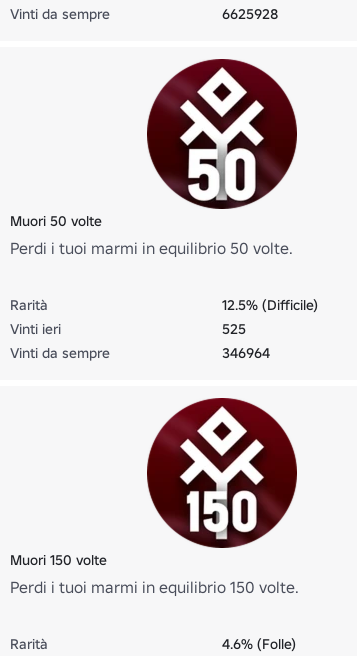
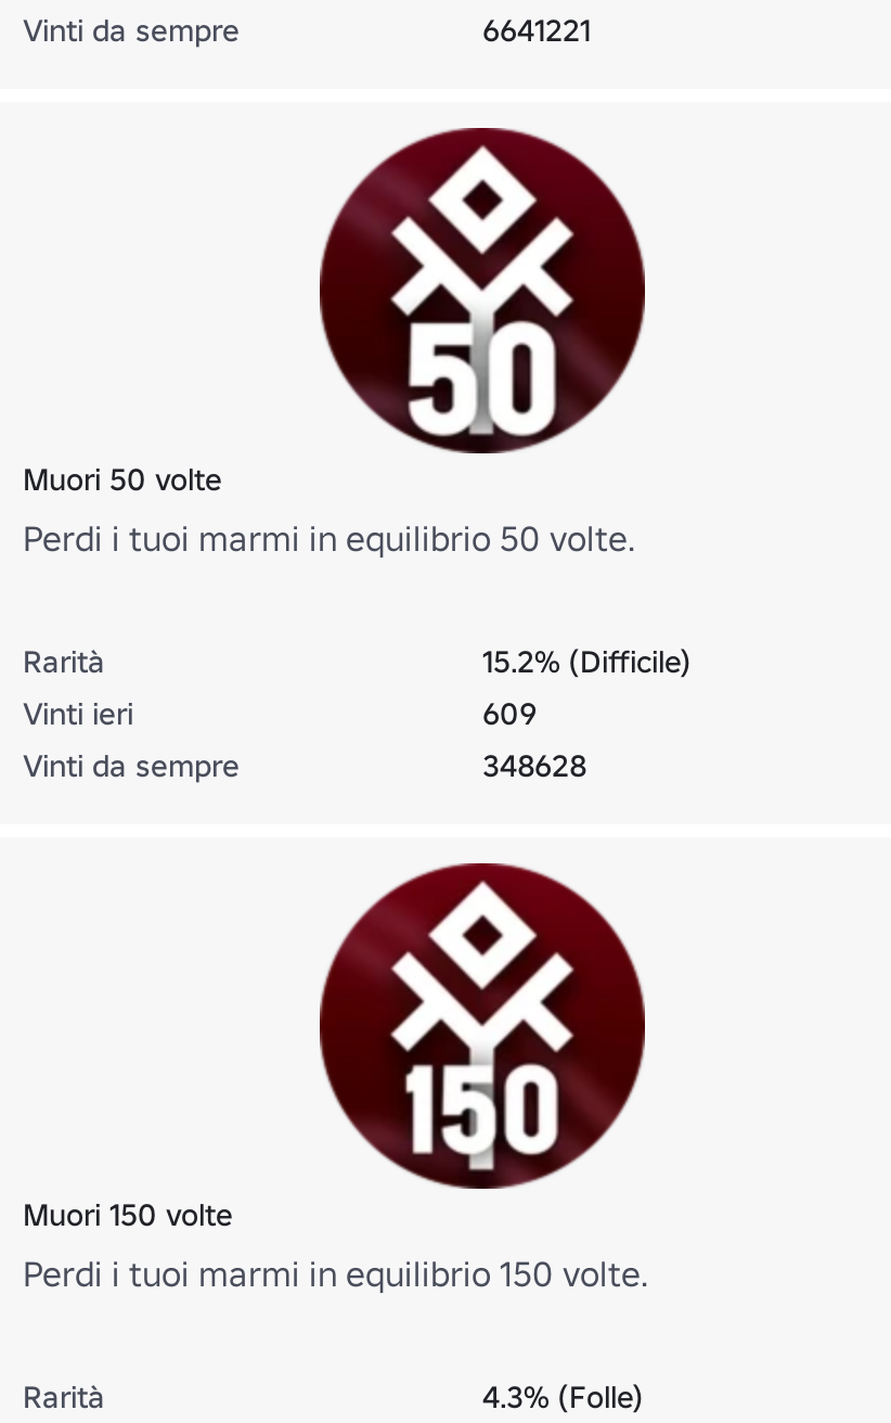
- 6625928
+ 6641221

- 12.5% (Difficile)
+ 15.2% (Difficile)

- 525
+ 609

- 346964
+ 348628

- 4.6% (Folle)
+ 4.3% (Folle)
